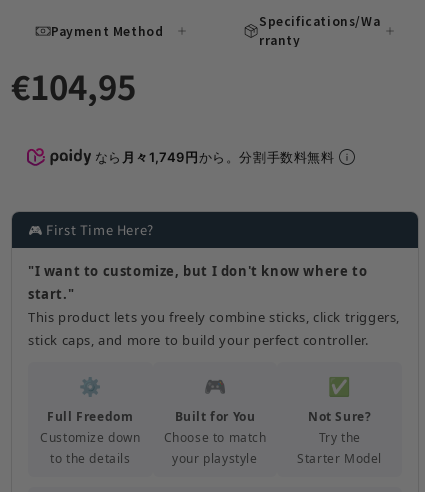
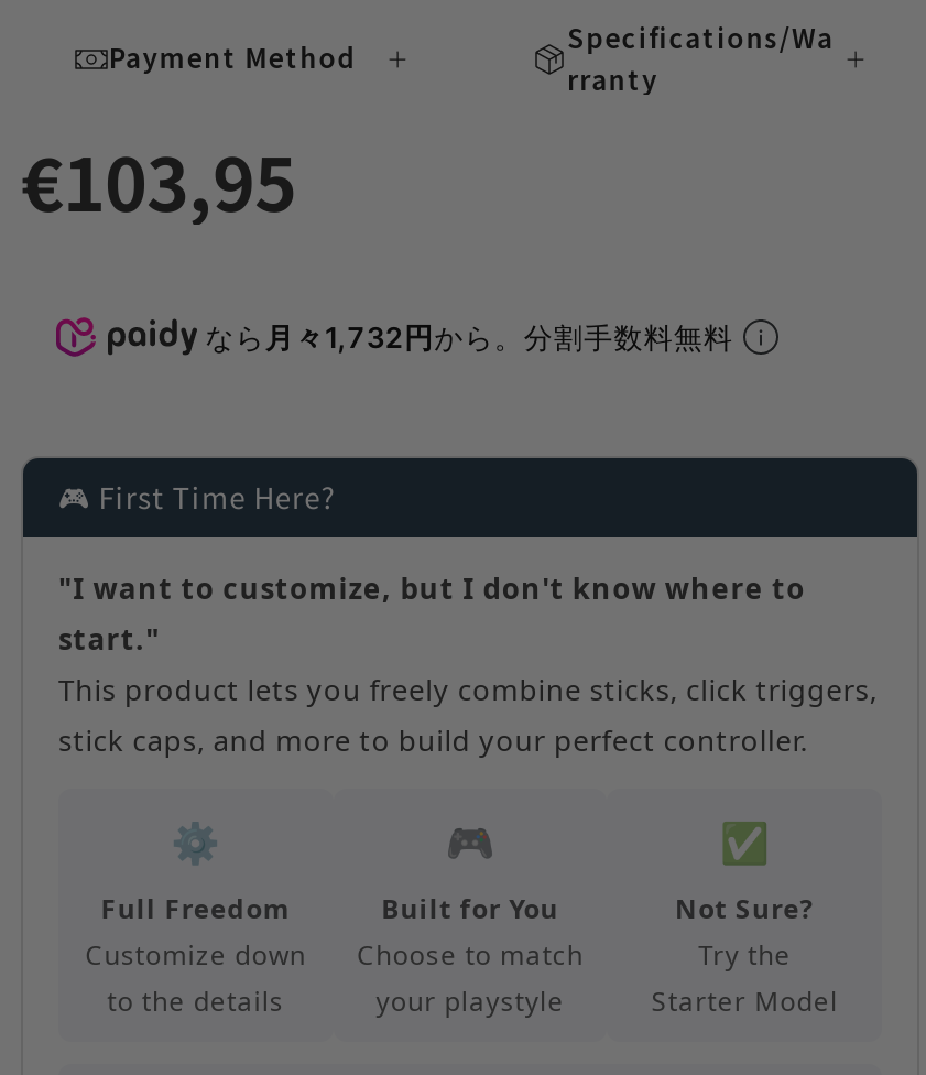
- €104,95
+ €103,95

- なら月々1,749円から。分割手数料無料
+ なら月々1,732円から。分割手数料無料
